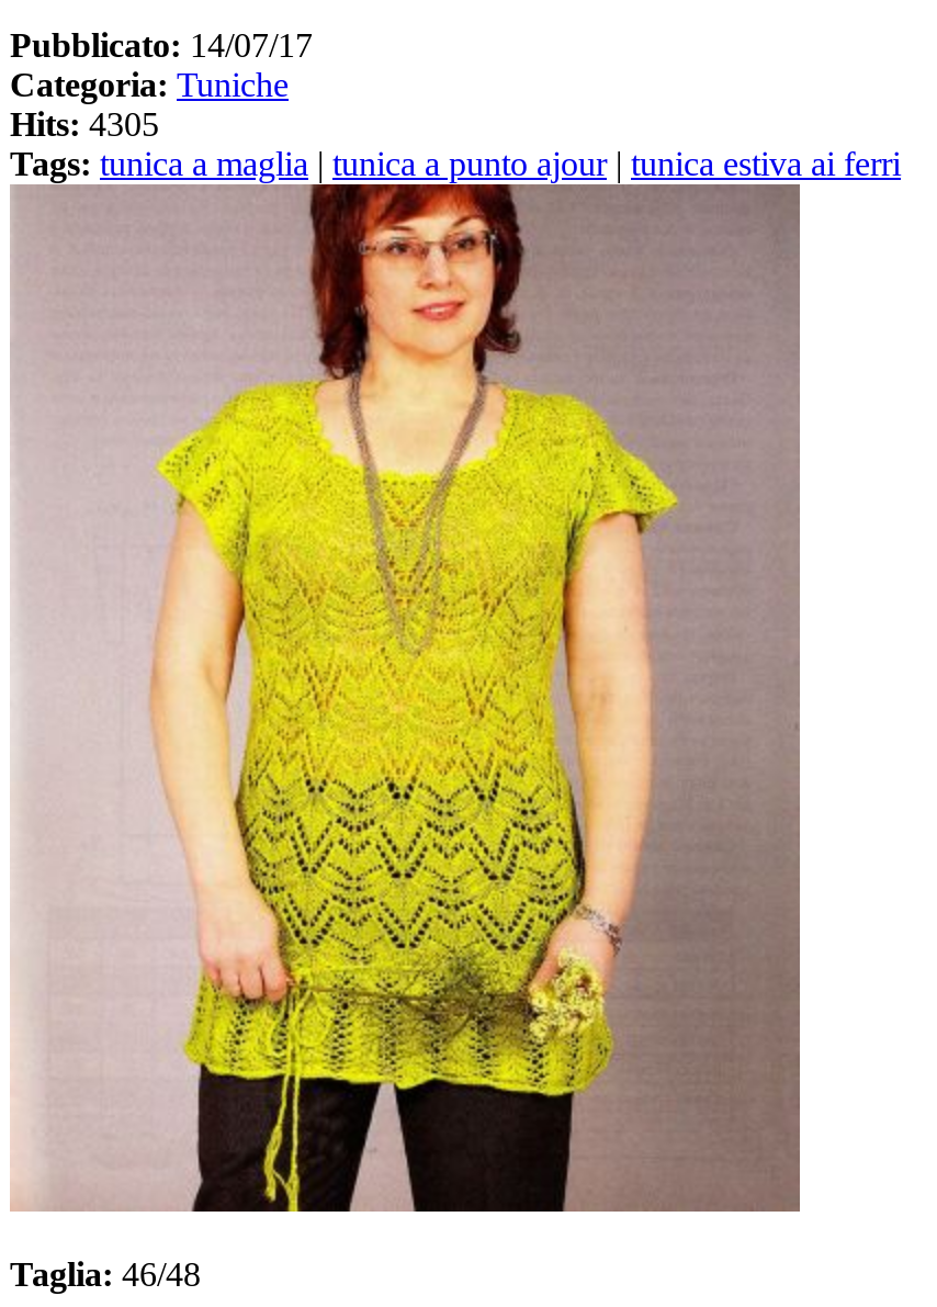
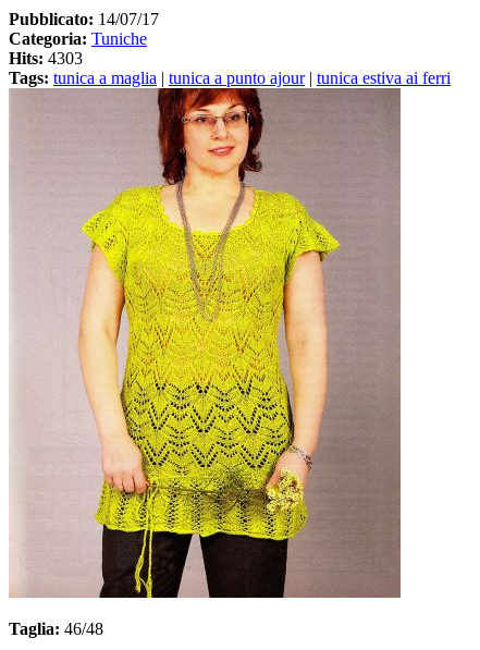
- Hits: 4305
+ Hits: 4303
